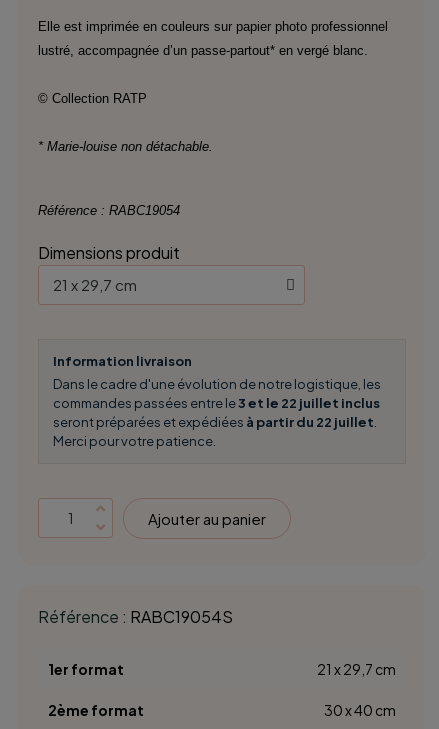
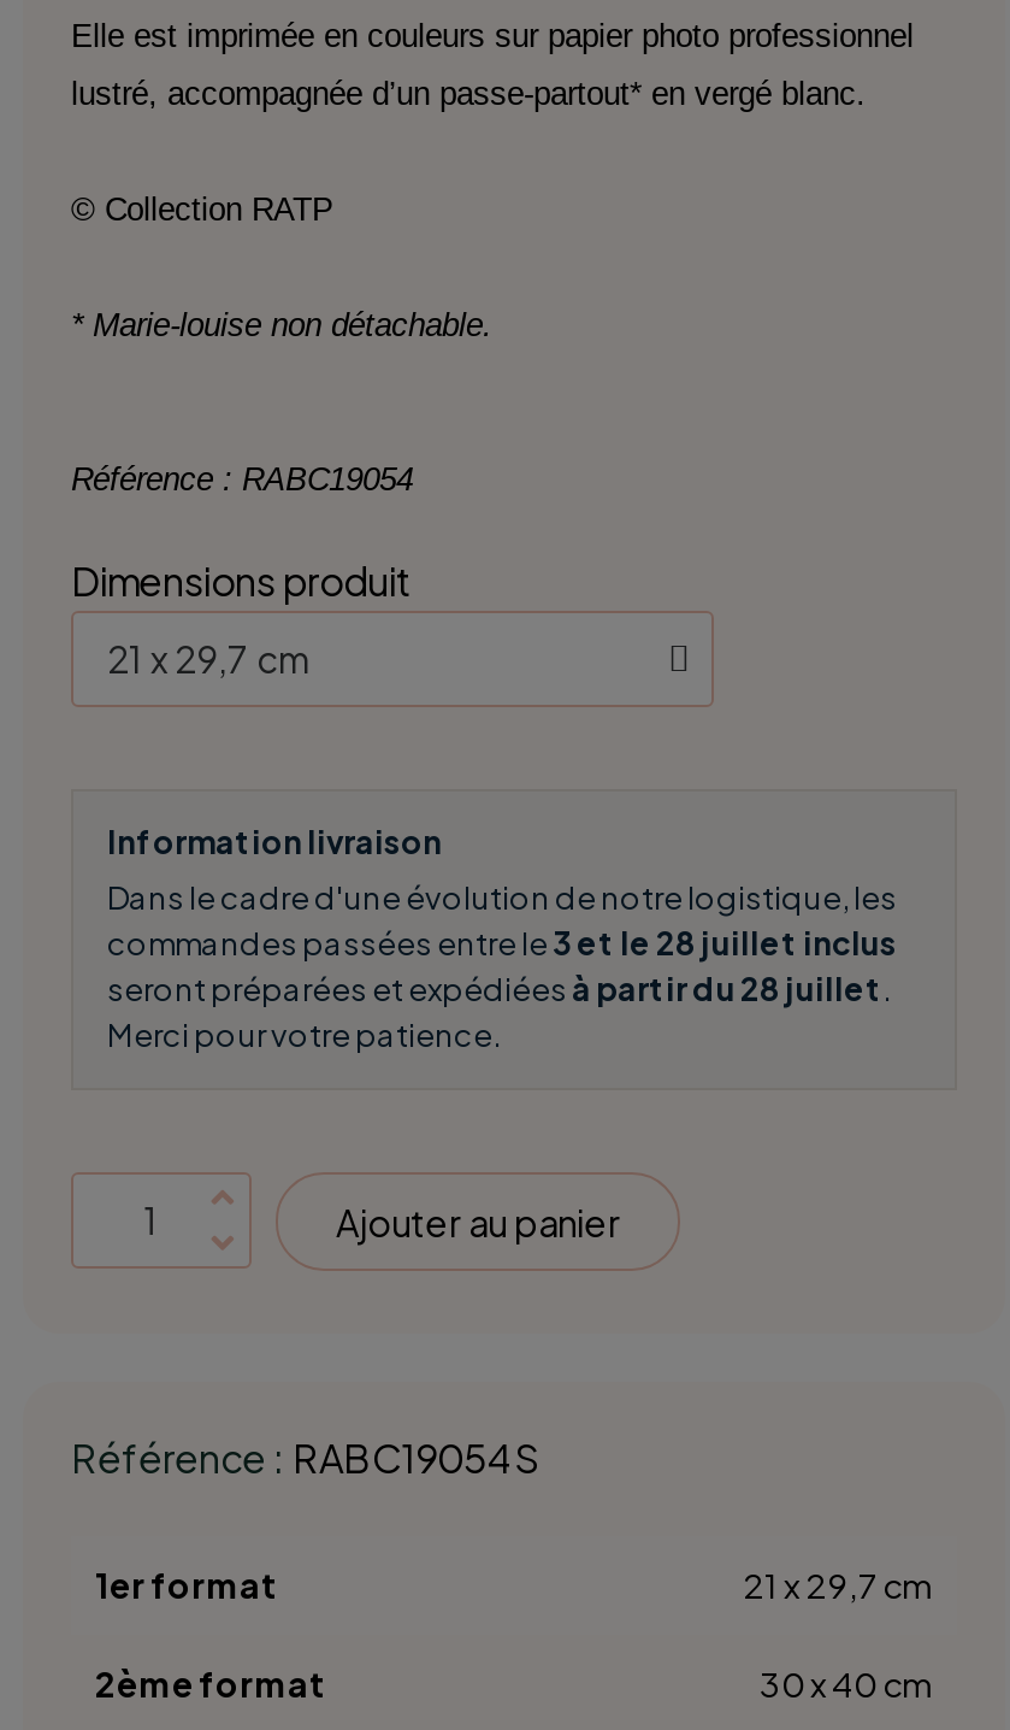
- commandes passées entre le 3 et le 22 juillet inclus
+ commandes passées entre le 3 et le 28 juillet inclus

- seront préparées et expédiées à partir du 22 juillet.
+ seront préparées et expédiées à partir du 28 juillet.
